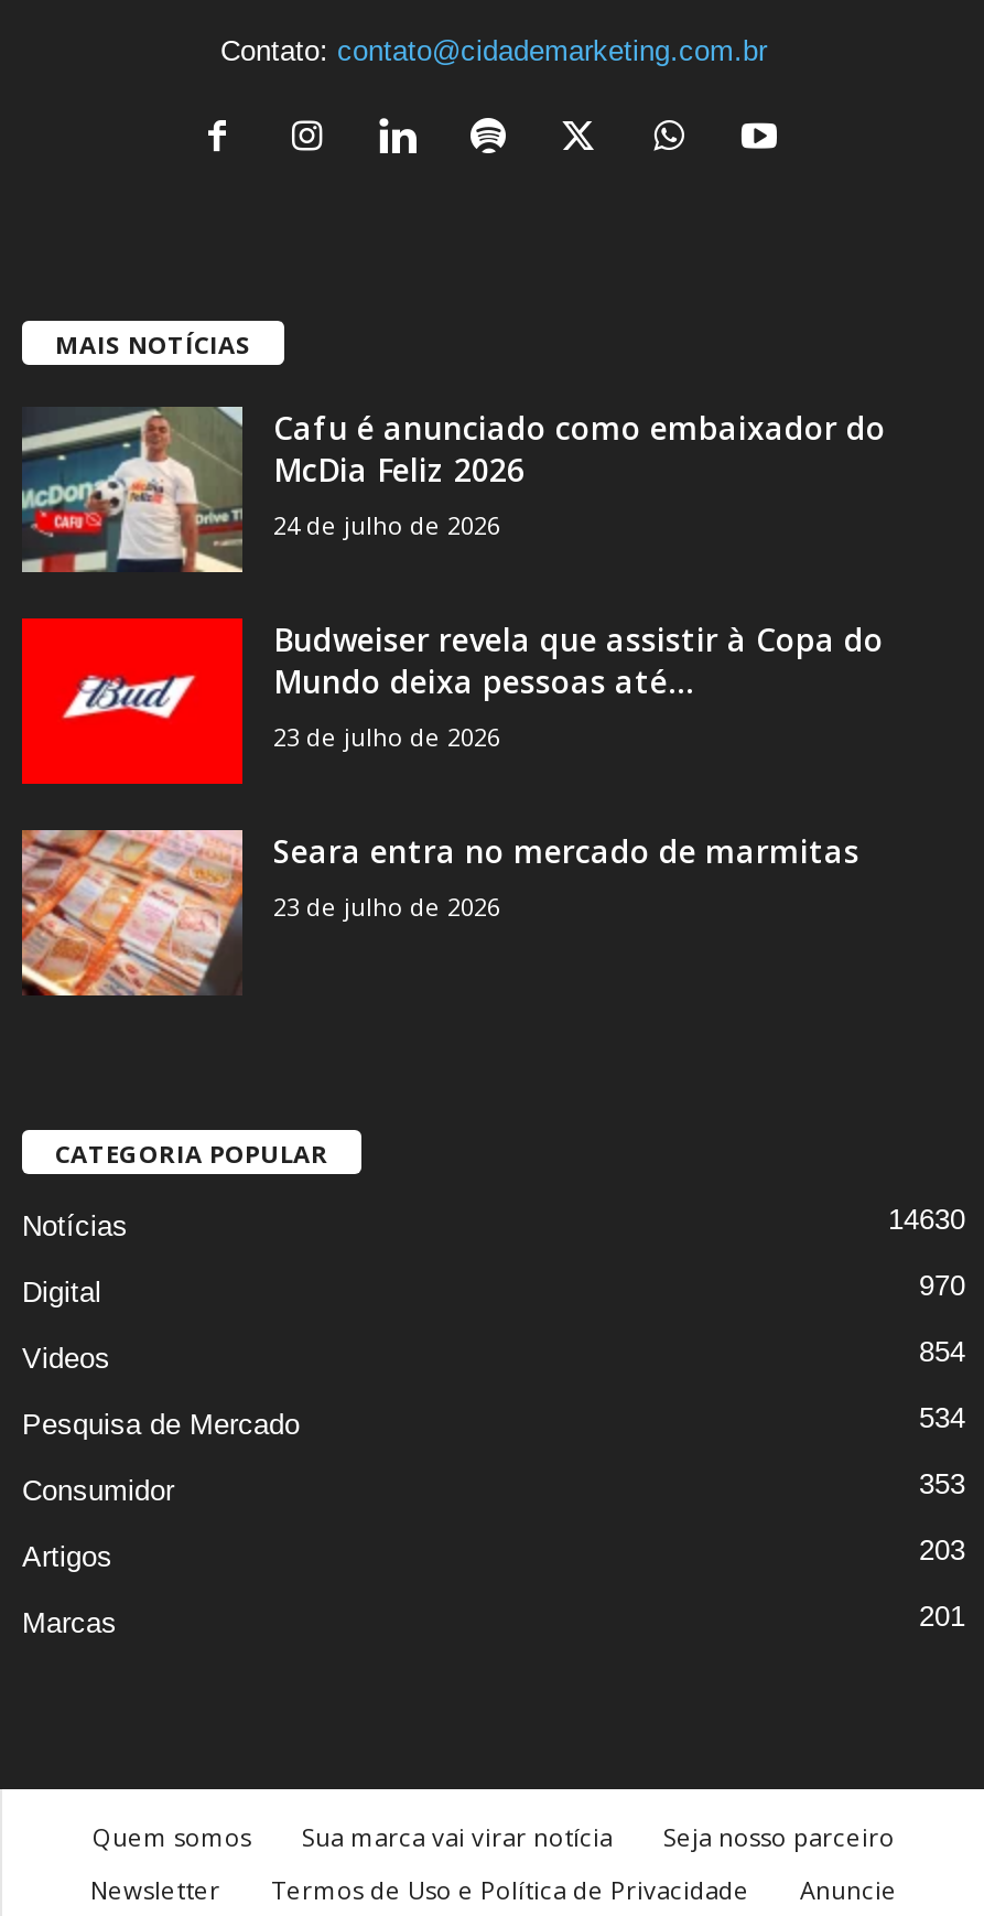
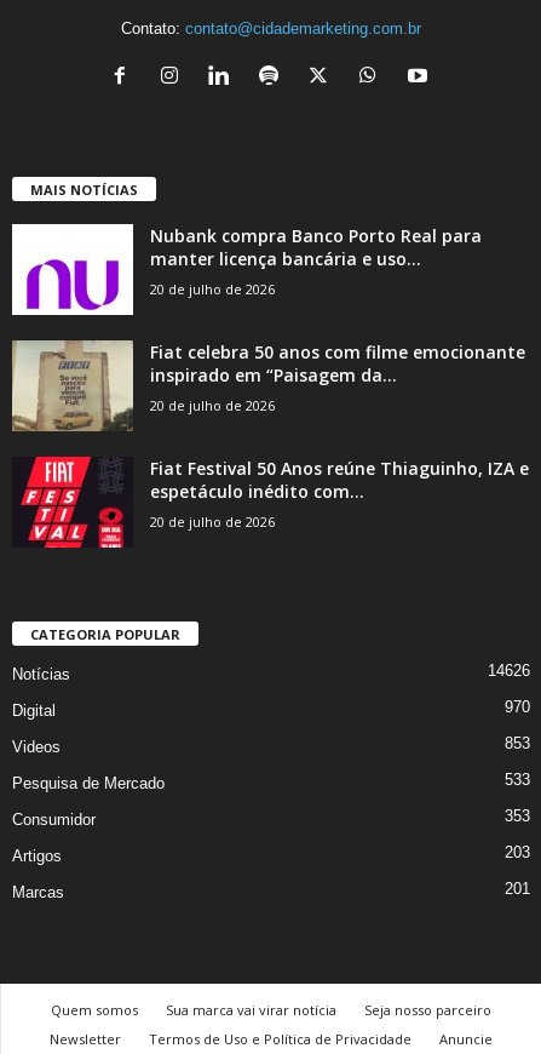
- [image]
- Cafu é anunciado como embaixador do
- McDia Feliz 2026
- 24 de julho de 2026
+ [image]
+ Nubank compra Banco Porto Real para
+ manter licença bancária e uso...
+ 20 de julho de 2026

- [image]
- Budweiser revela que assistir à Copa do
- Mundo deixa pessoas até...
- 23 de julho de 2026
+ [image]
+ Fiat celebra 50 anos com filme emocionante
+ inspirado em “Paisagem da...
+ 20 de julho de 2026

- [image]
- Seara entra no mercado de marmitas
- 23 de julho de 2026
+ [image]
+ Fiat Festival 50 Anos reúne Thiaguinho, IZA e
+ espetáculo inédito com...
+ 20 de julho de 2026

- 14630
+ 14626

- 854
+ 853

- 534
+ 533
